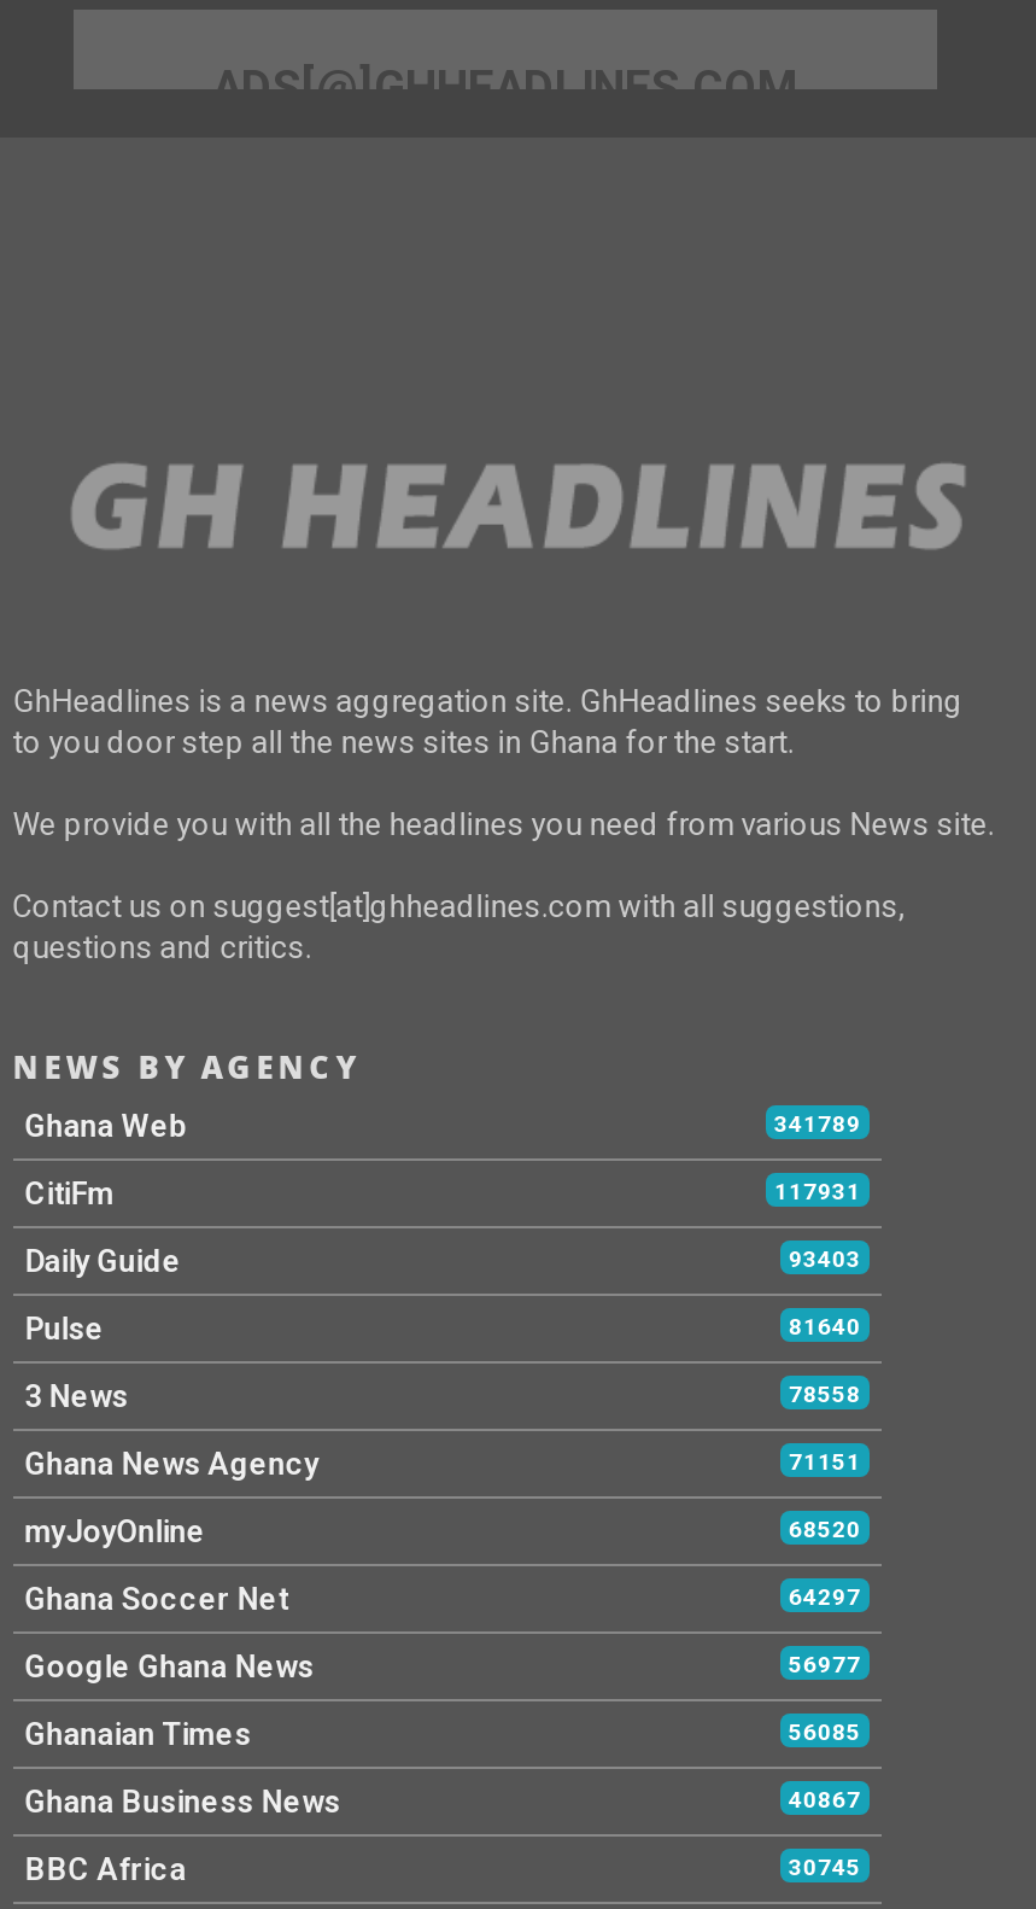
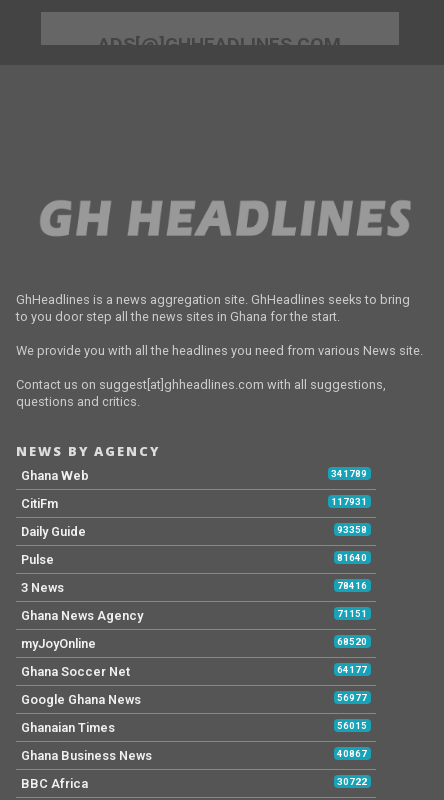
- 93403
+ 93358

- 78558
+ 78416

- 64297
+ 64177

- 56085
+ 56015

- 30745
+ 30722
